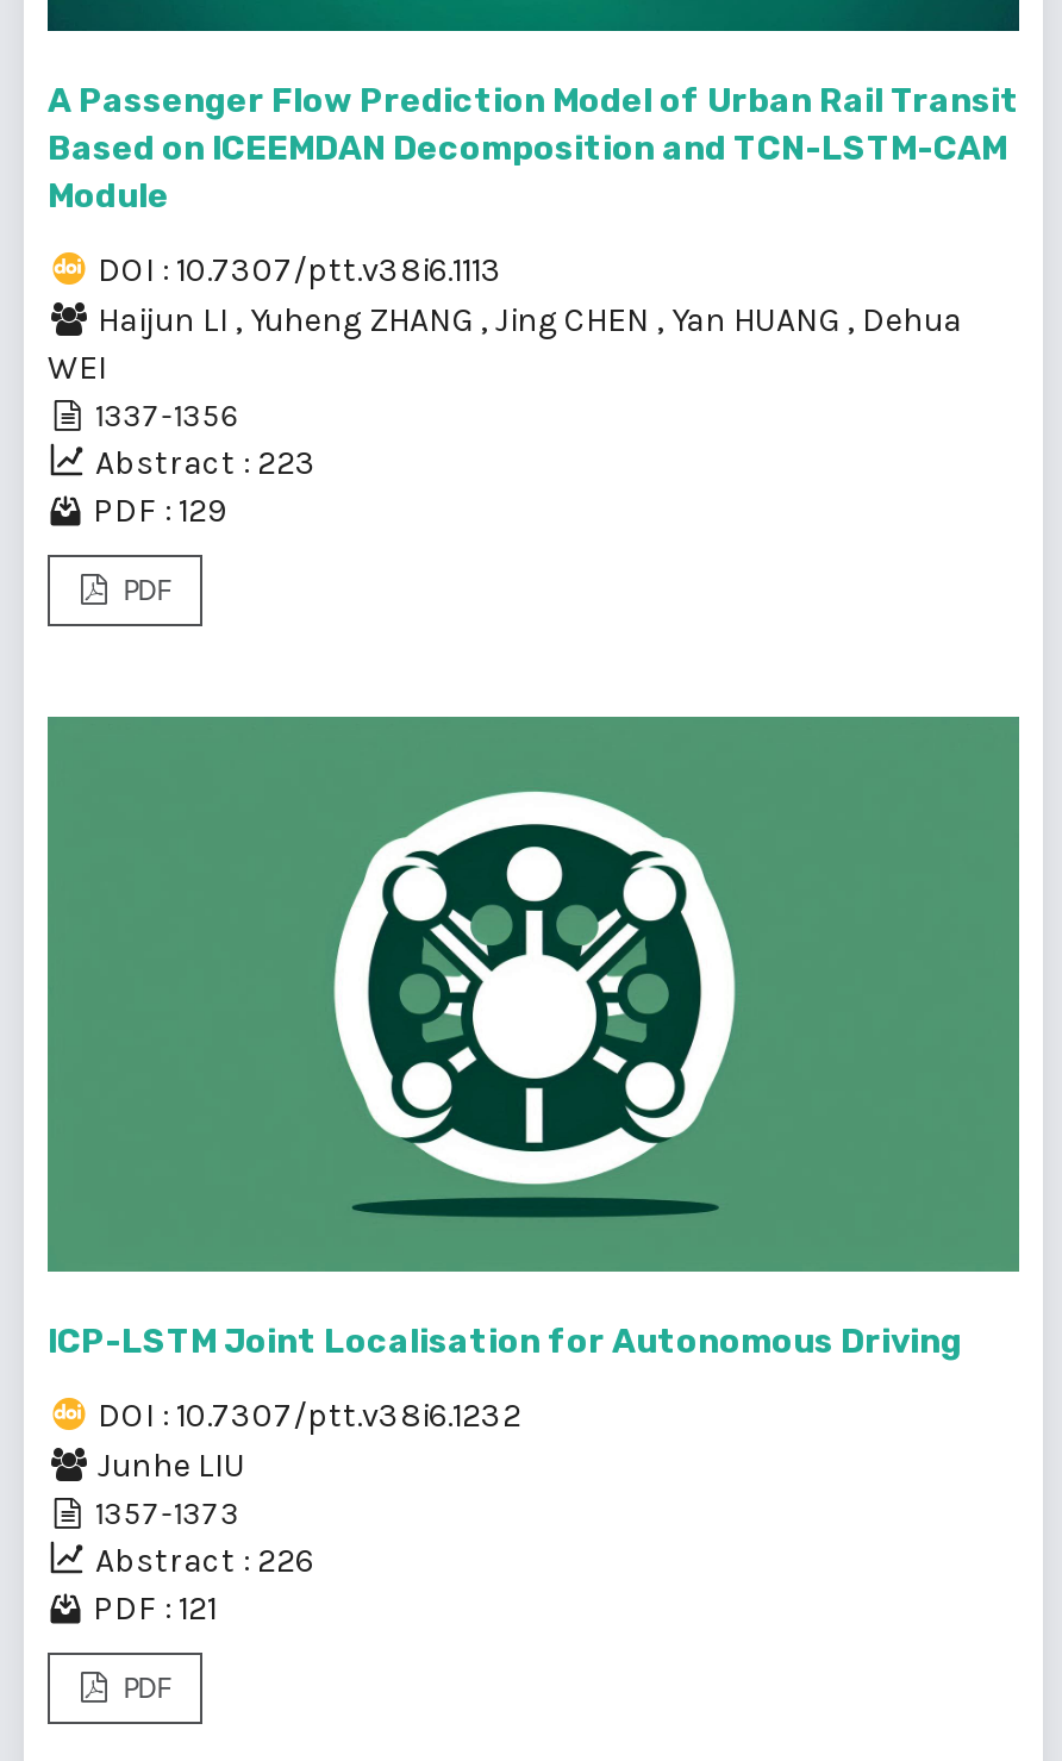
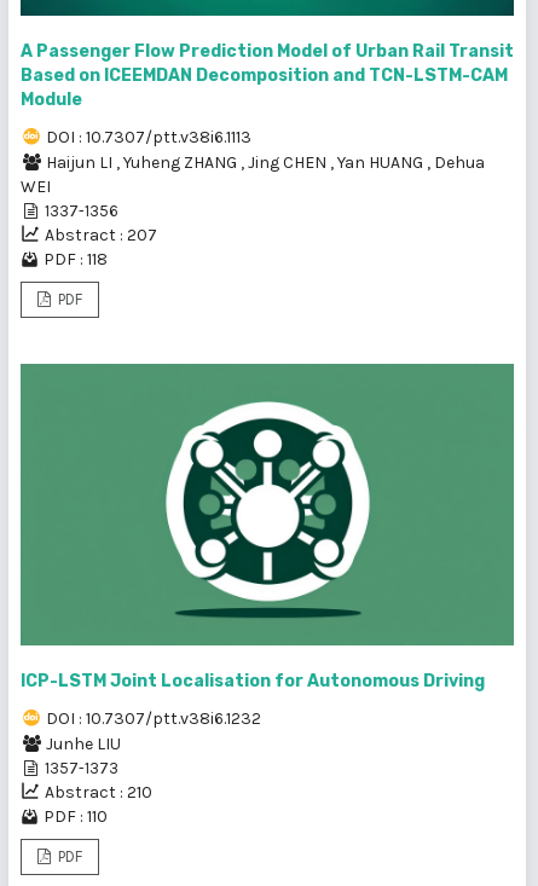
- Abstract : 223
+ Abstract : 207

- PDF : 129
+ PDF : 118

- Abstract : 226
+ Abstract : 210

- PDF : 121
+ PDF : 110
